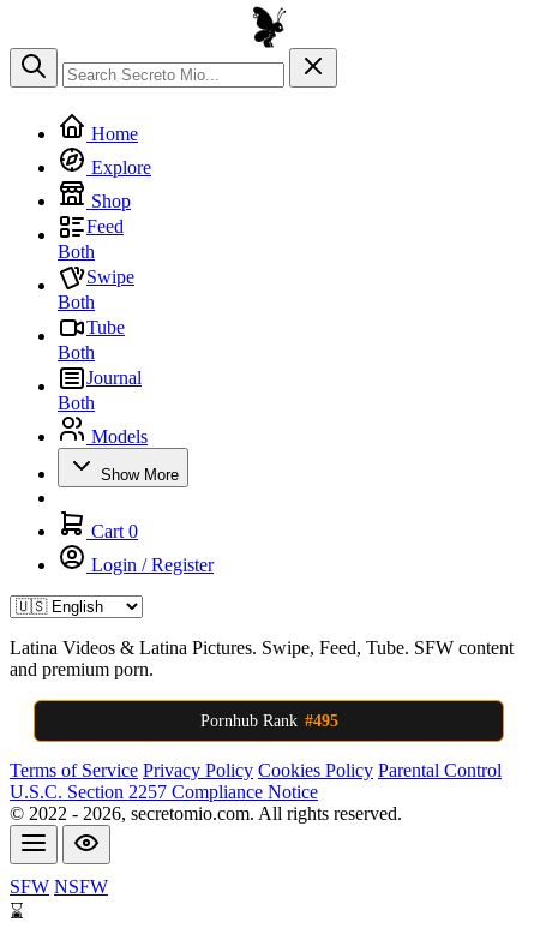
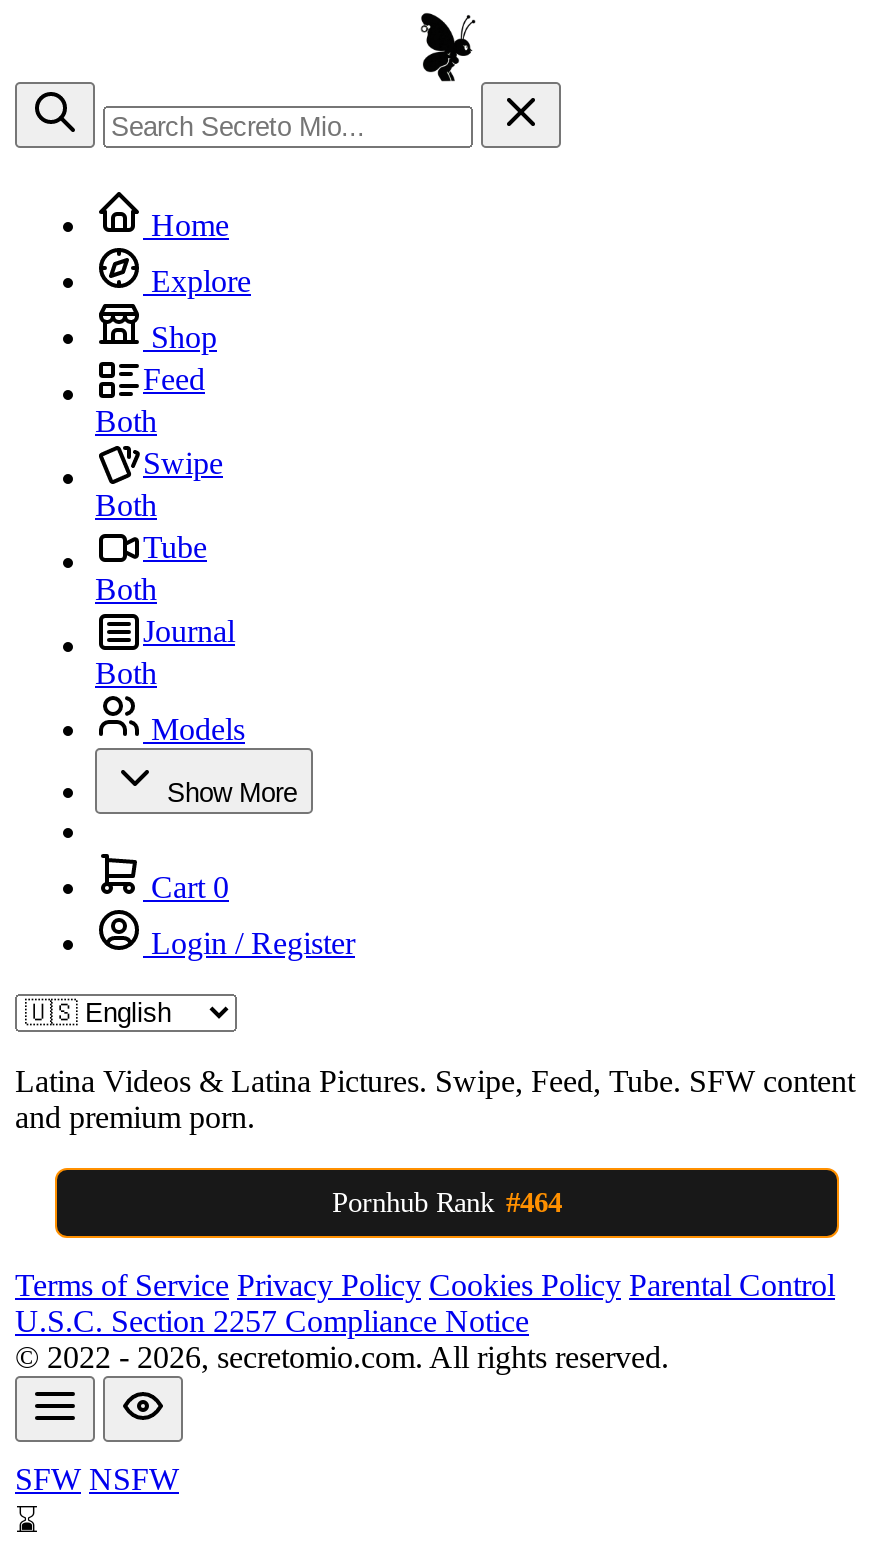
- Pornhub Rank #495
+ Pornhub Rank #464
